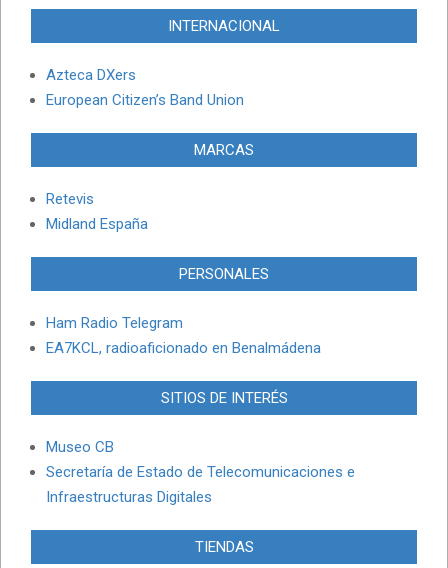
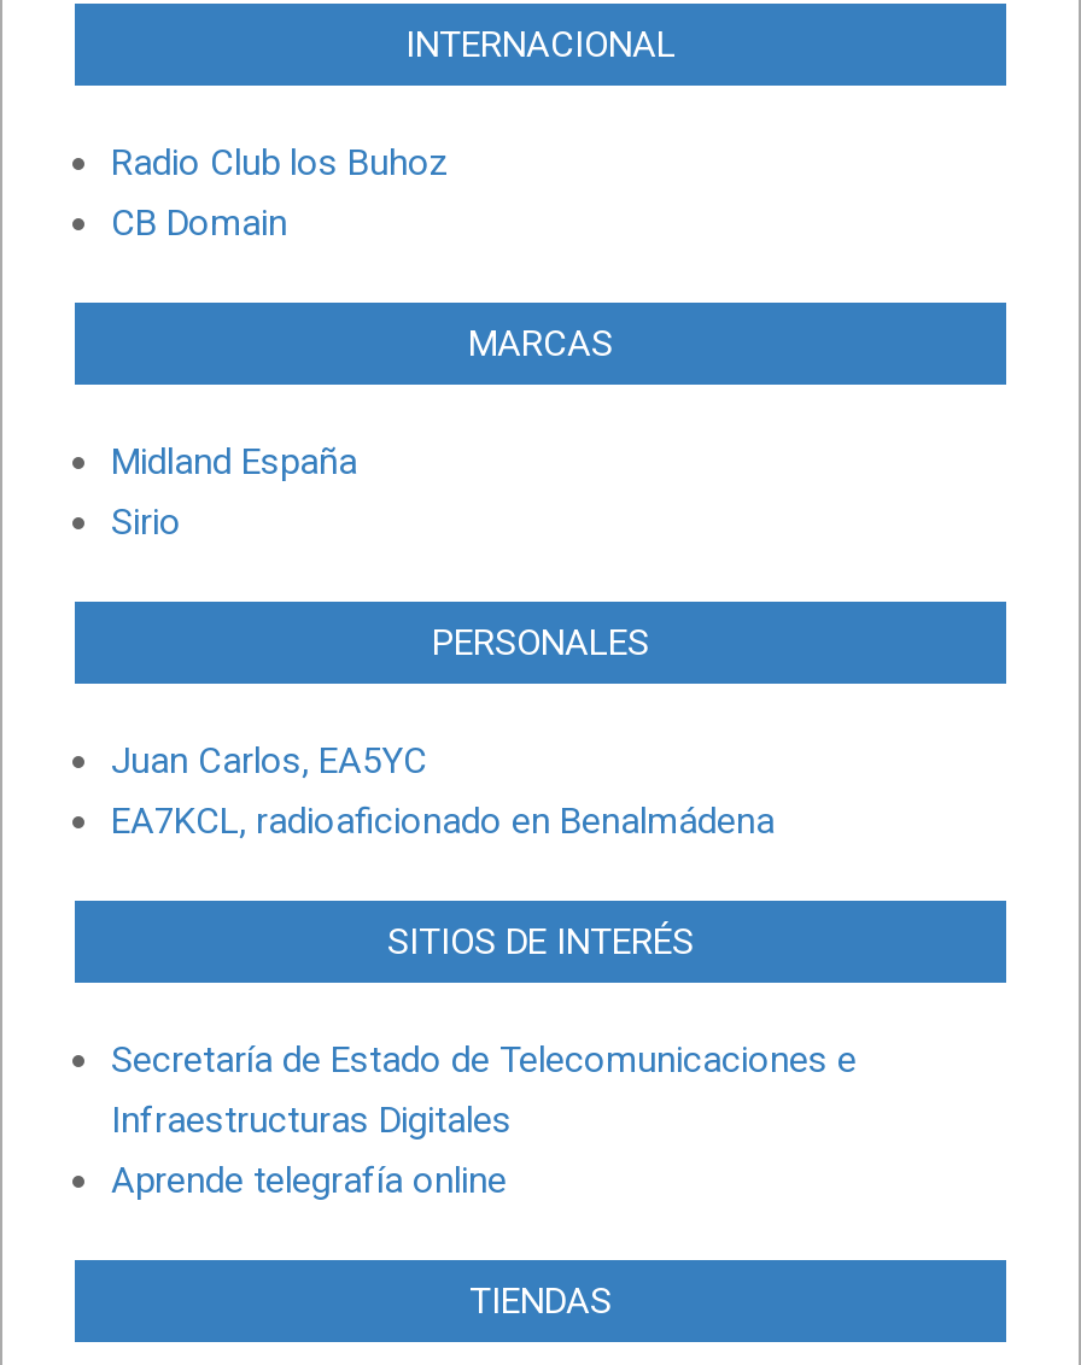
- Azteca DXers
- European Citizen’s Band Union
+ Radio Club los Buhoz
+ CB Domain

- Retevis

moved up: Midland España

+ Sirio

- Ham Radio Telegram
+ Juan Carlos, EA5YC

- Museo CB

moved up: Secretaría de Estado de Telecomunicaciones e | Infraestructuras Digitales

+ Aprende telegrafía online
